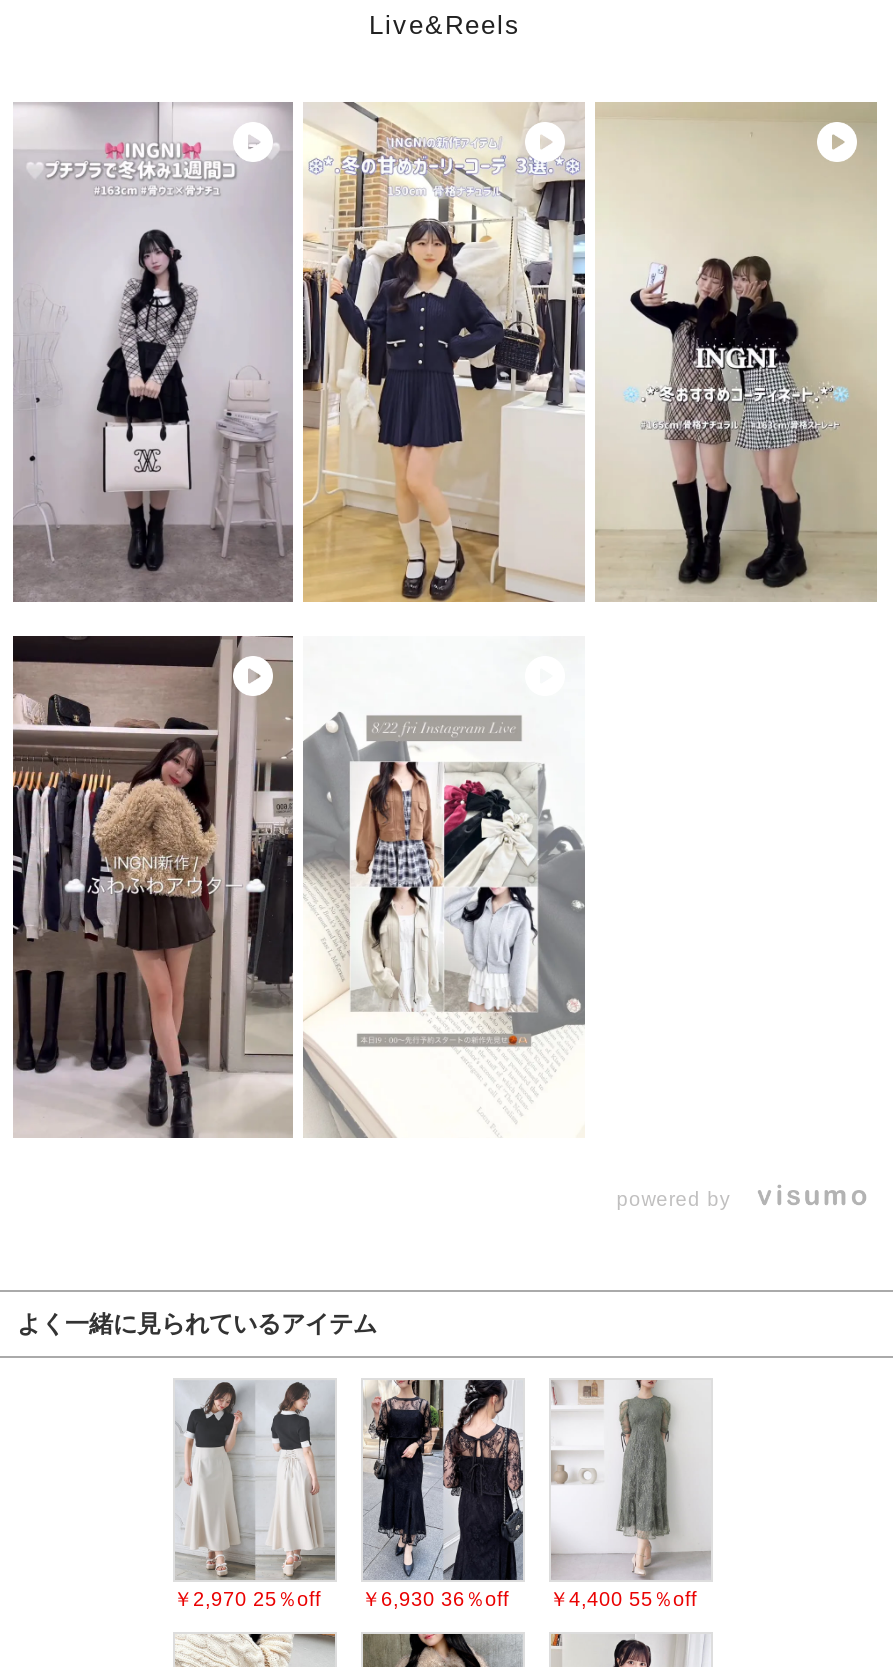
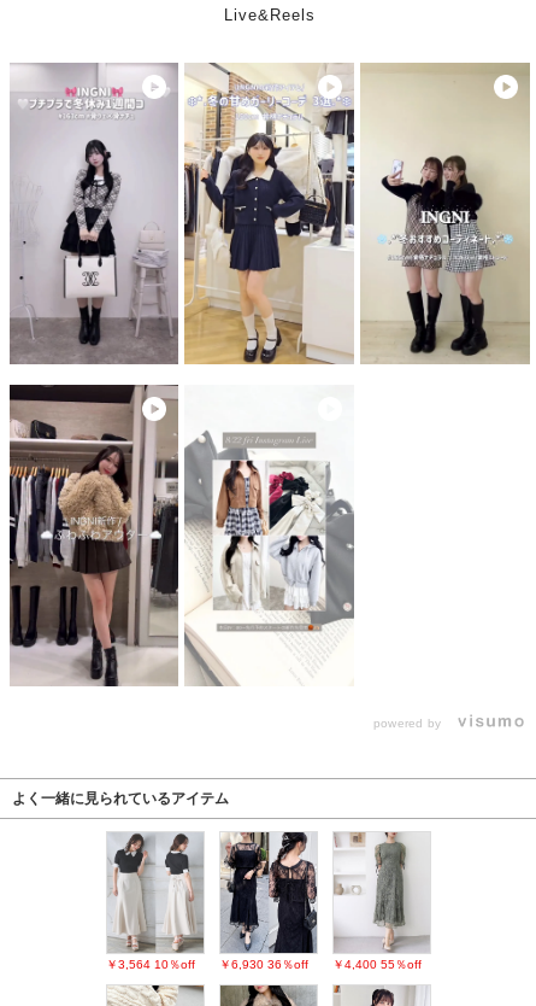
- ￥2,970 25％off ￥6,930 36％off ￥4,400 55％off
+ ￥3,564 10％off ￥6,930 36％off ￥4,400 55％off
